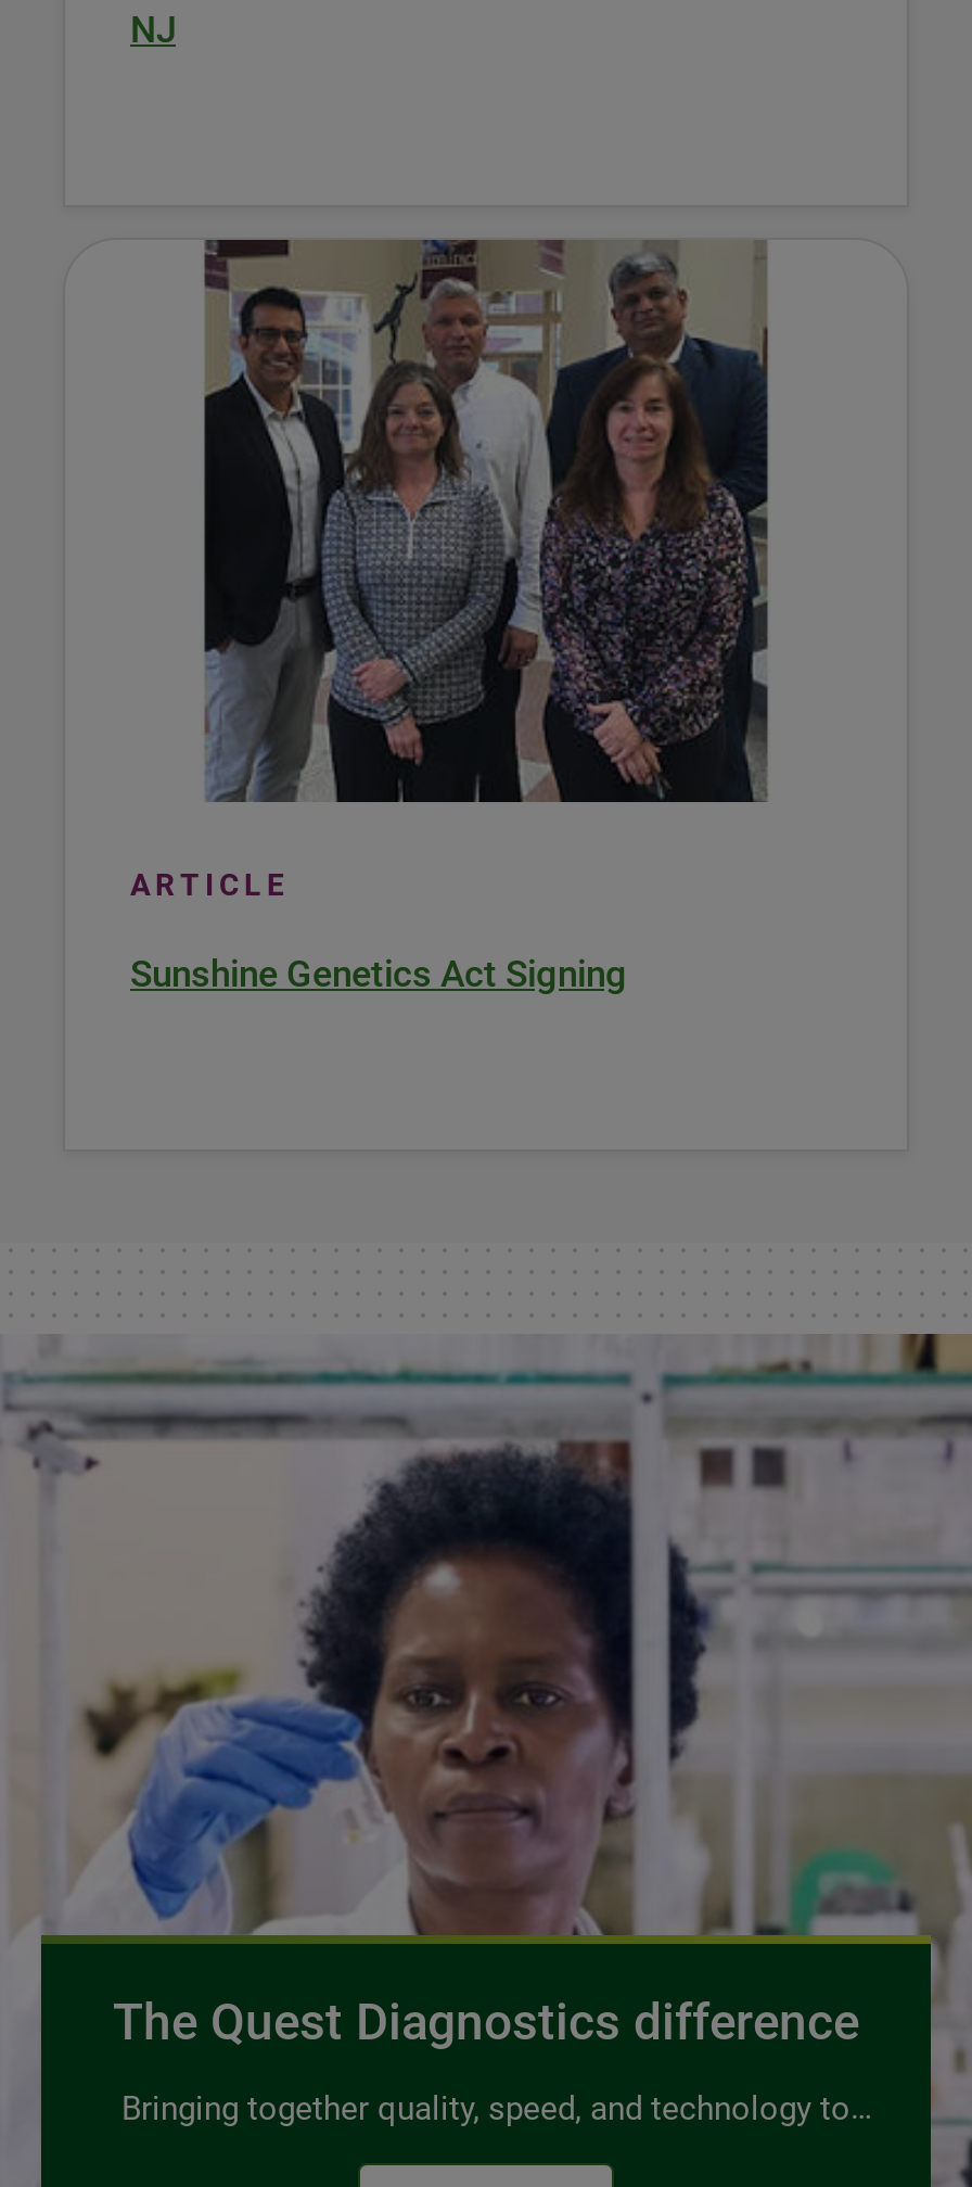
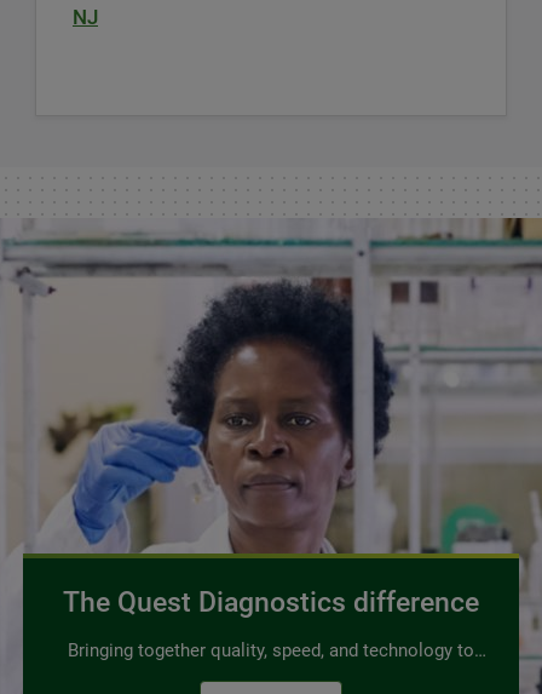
- [image]
- ARTICLE
- Sunshine Genetics Act Signing
